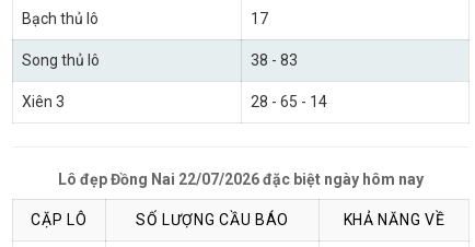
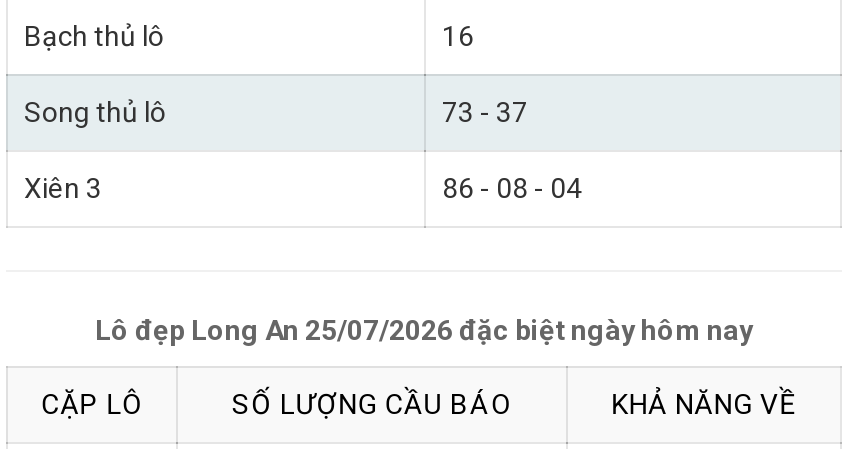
- 17
+ 16

- 38 - 83
+ 73 - 37

- 28 - 65 - 14
+ 86 - 08 - 04

- Lô đẹp Đồng Nai 22/07/2026 đặc biệt ngày hôm nay
+ Lô đẹp Long An 25/07/2026 đặc biệt ngày hôm nay
